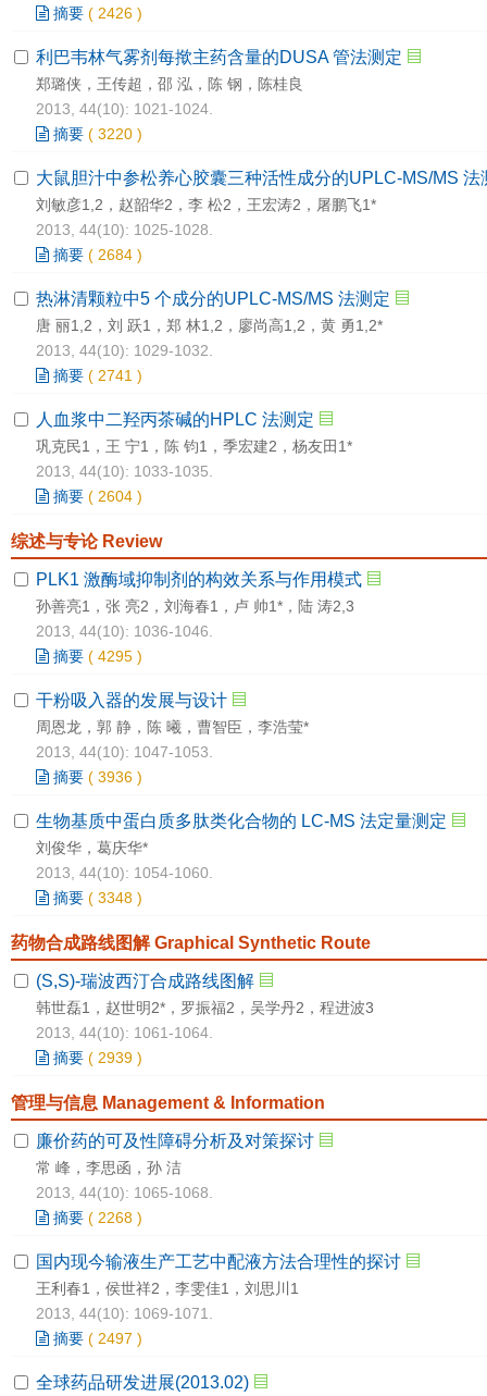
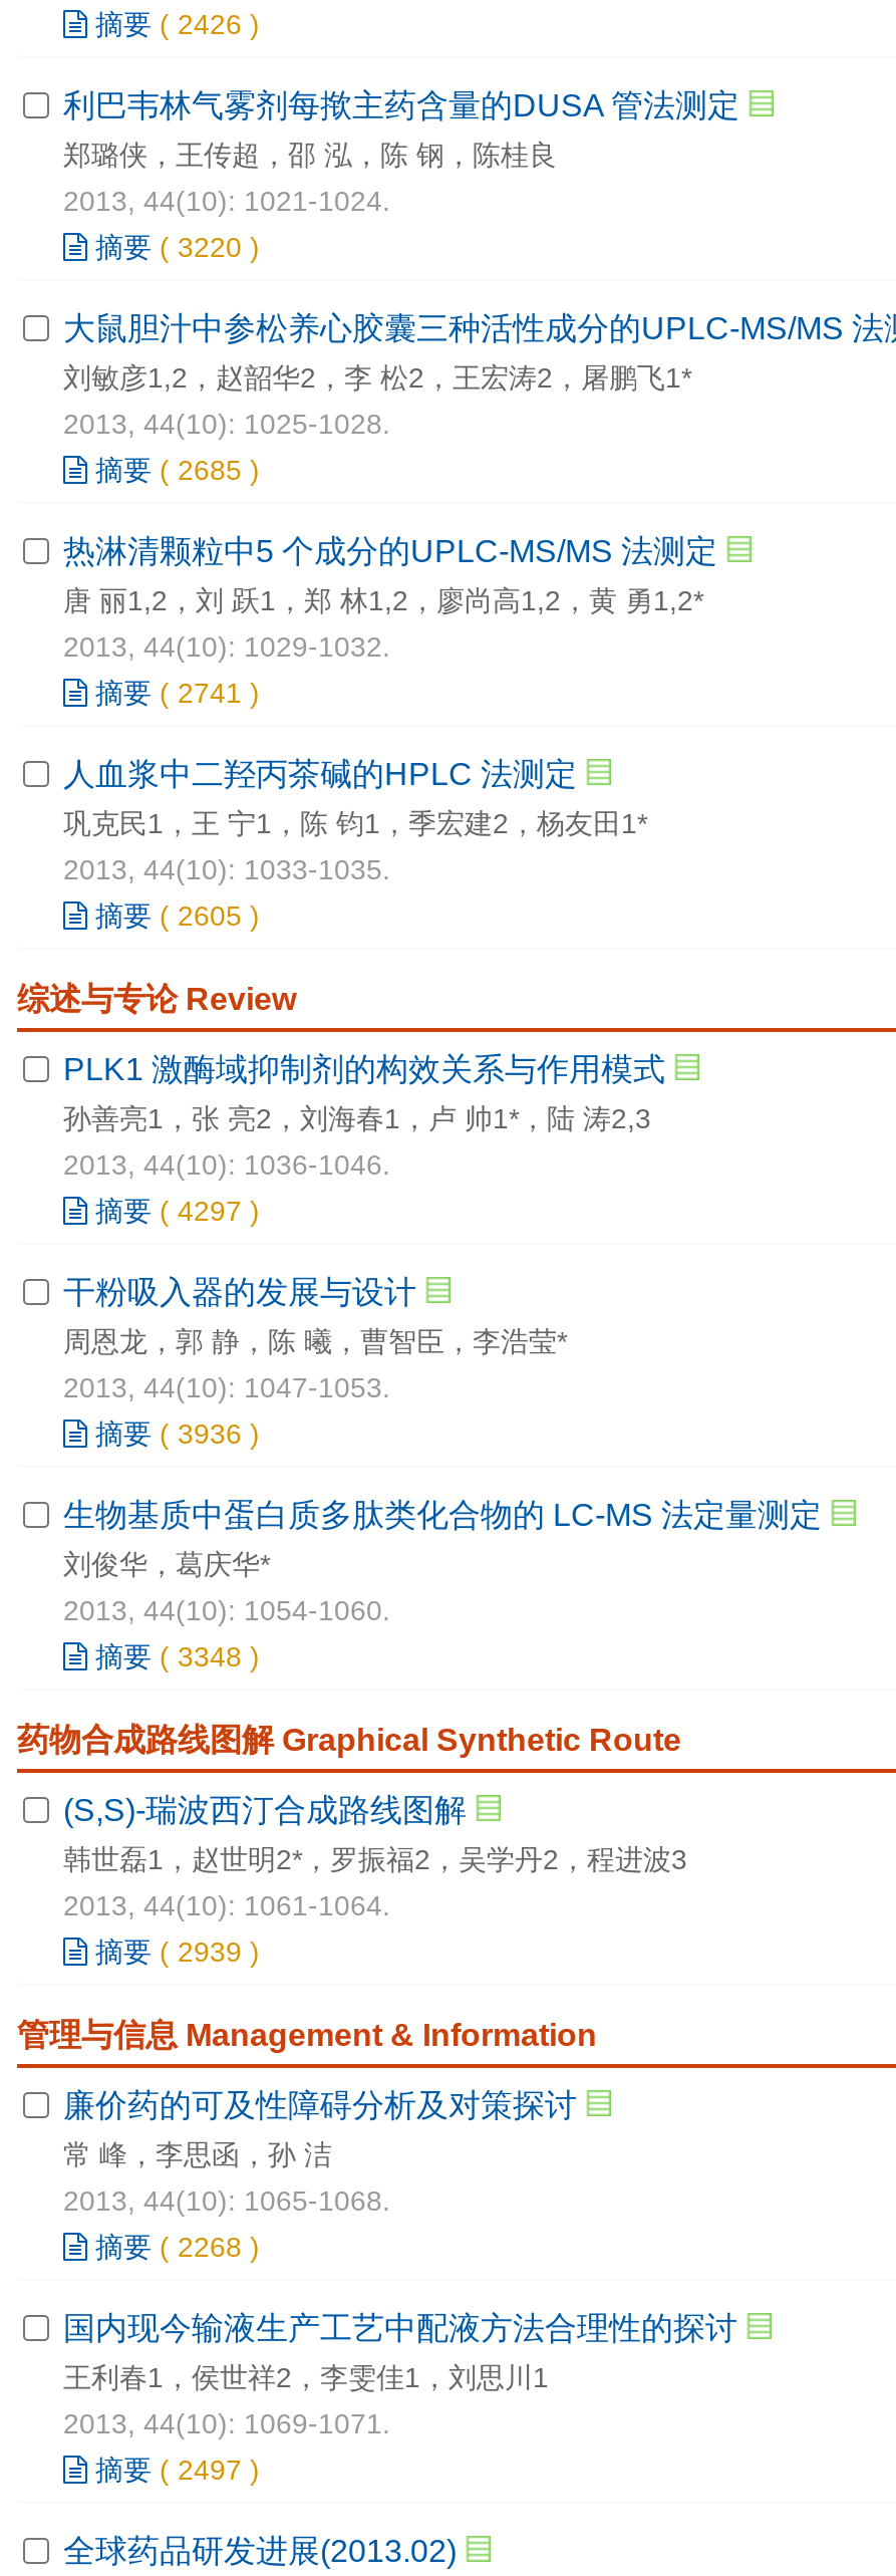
- 摘要(2684)
+ 摘要(2685)

- 摘要(2604)
+ 摘要(2605)

- 摘要(4295)
+ 摘要(4297)
